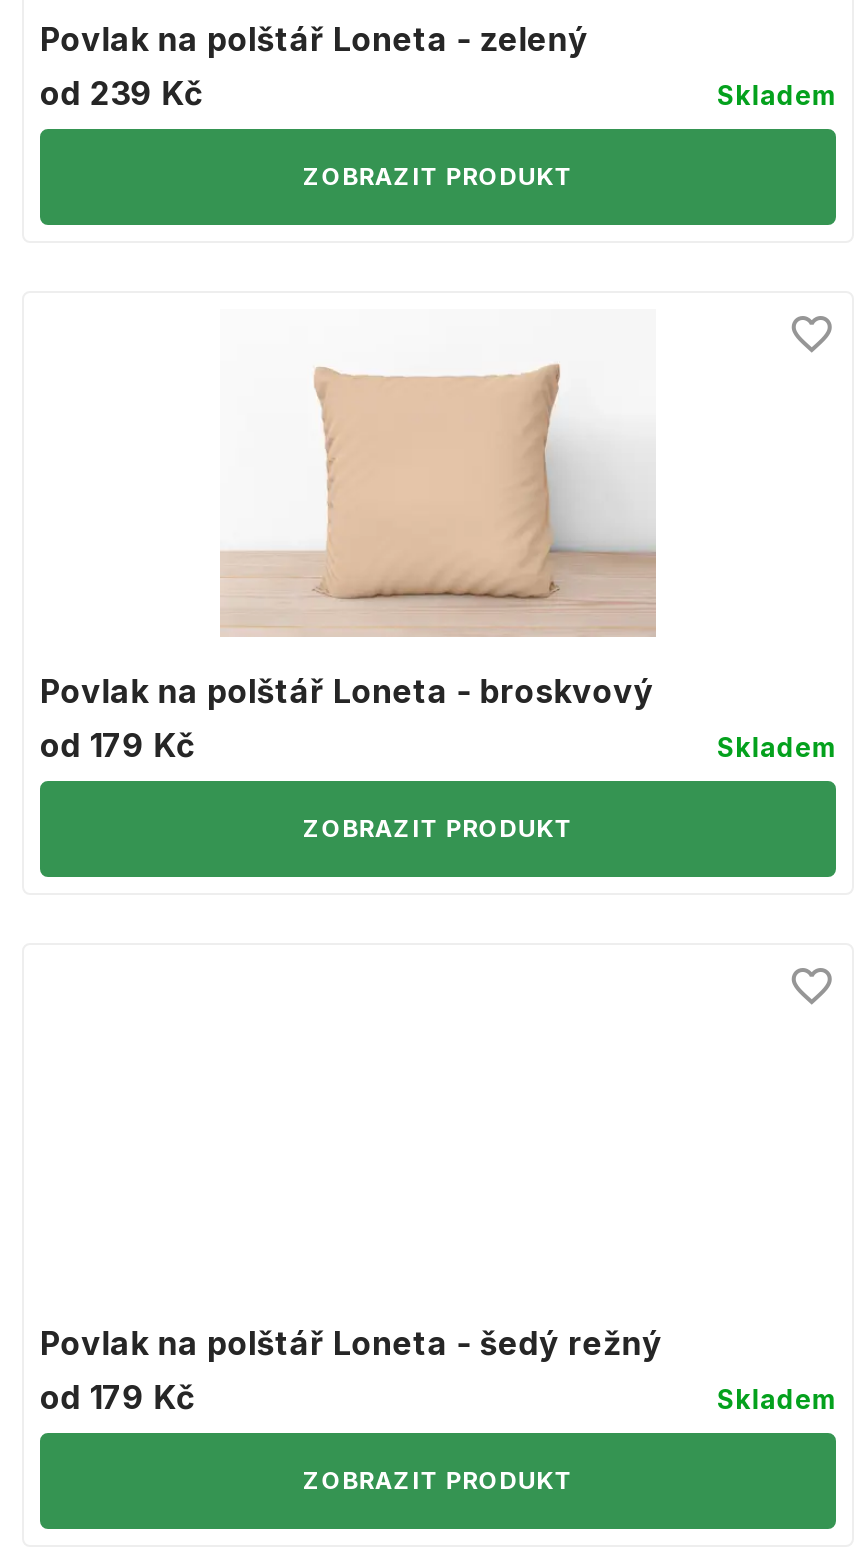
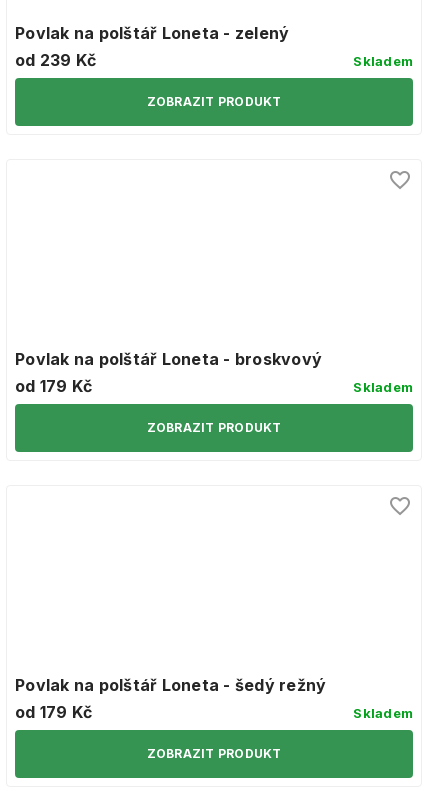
- [image]
